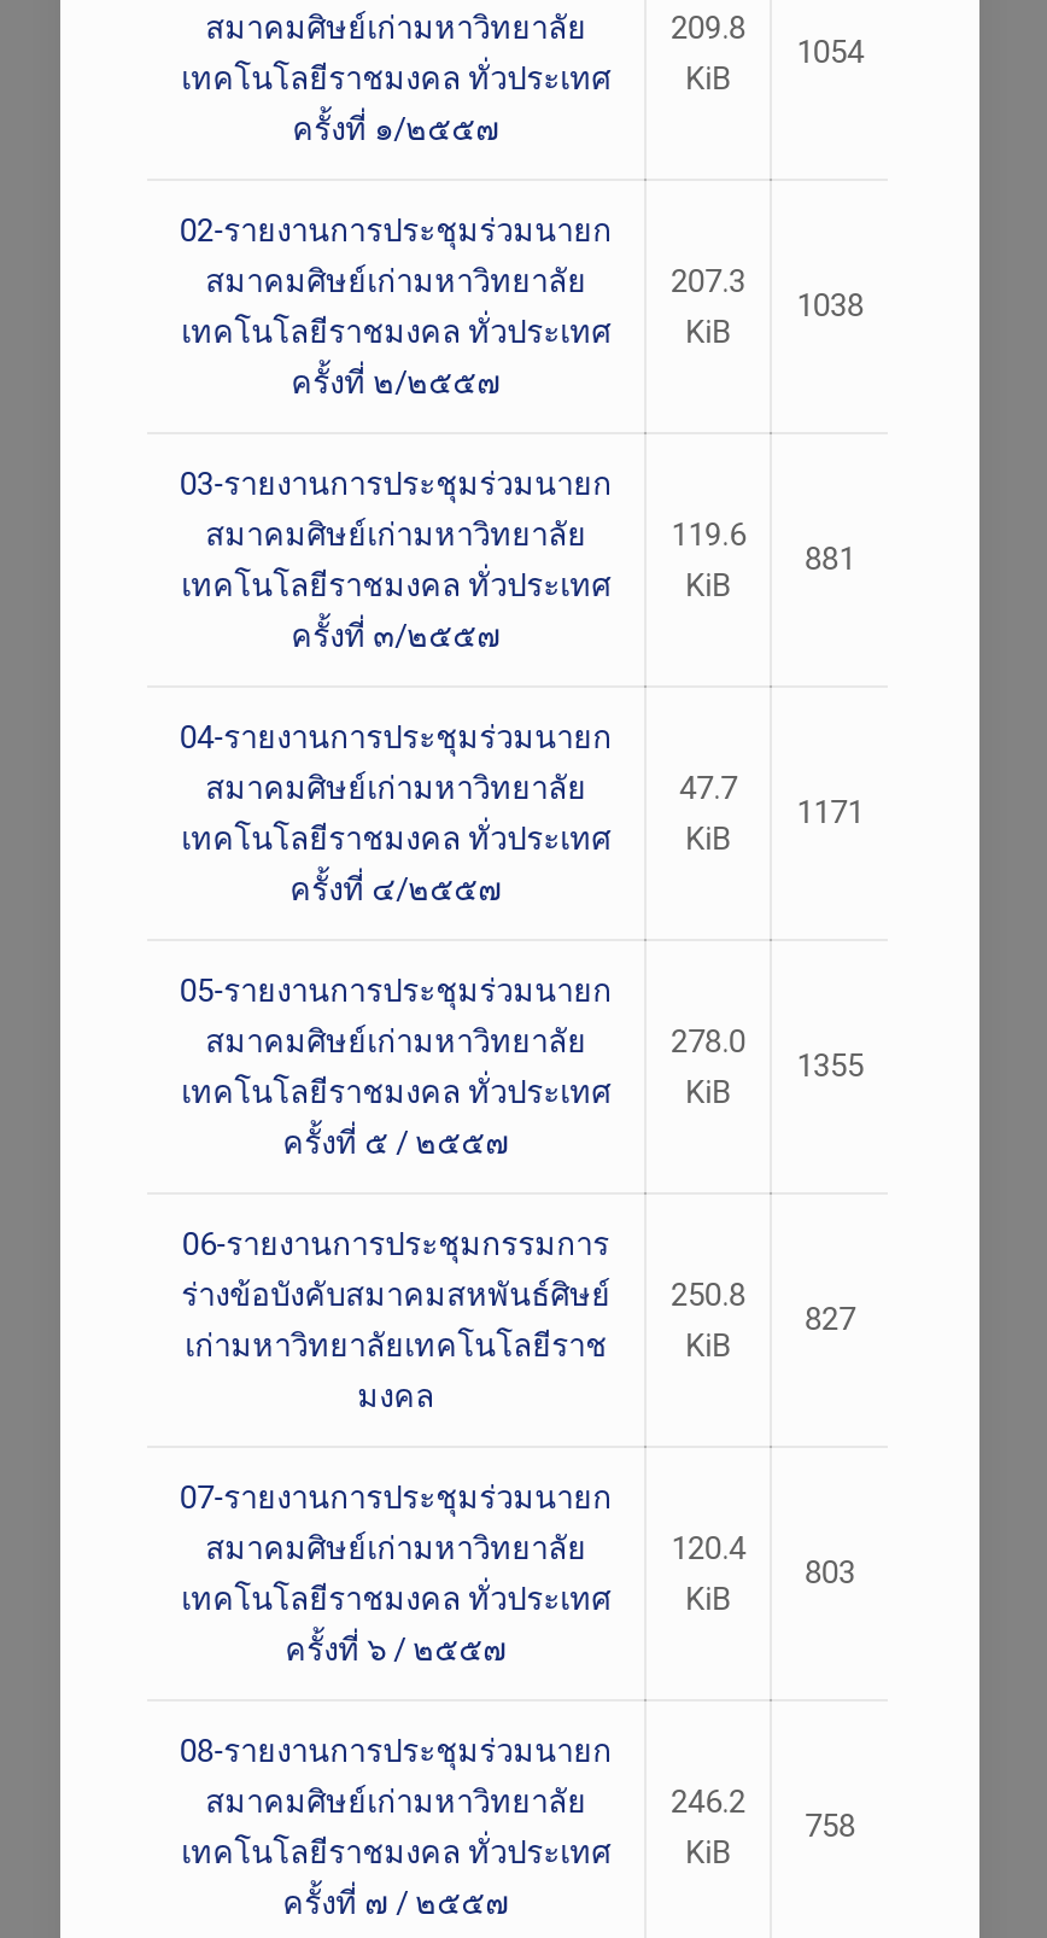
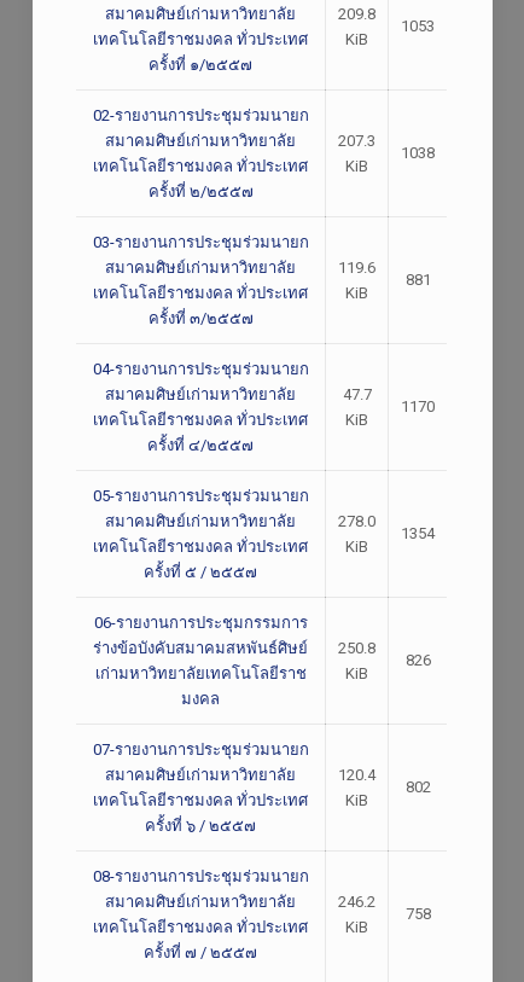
- 1054
+ 1053

- 1171
+ 1170

- 1355
+ 1354

- 827
+ 826

- 803
+ 802
